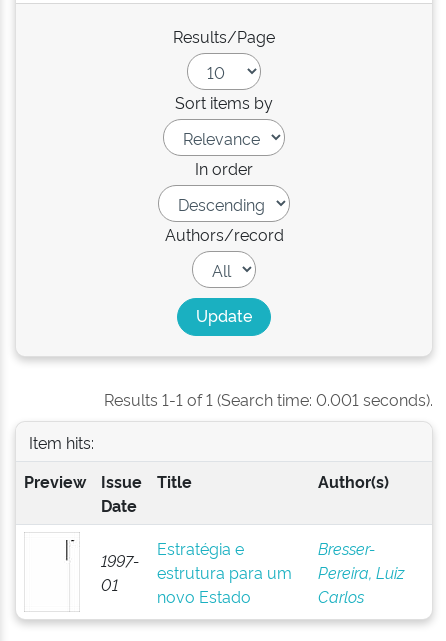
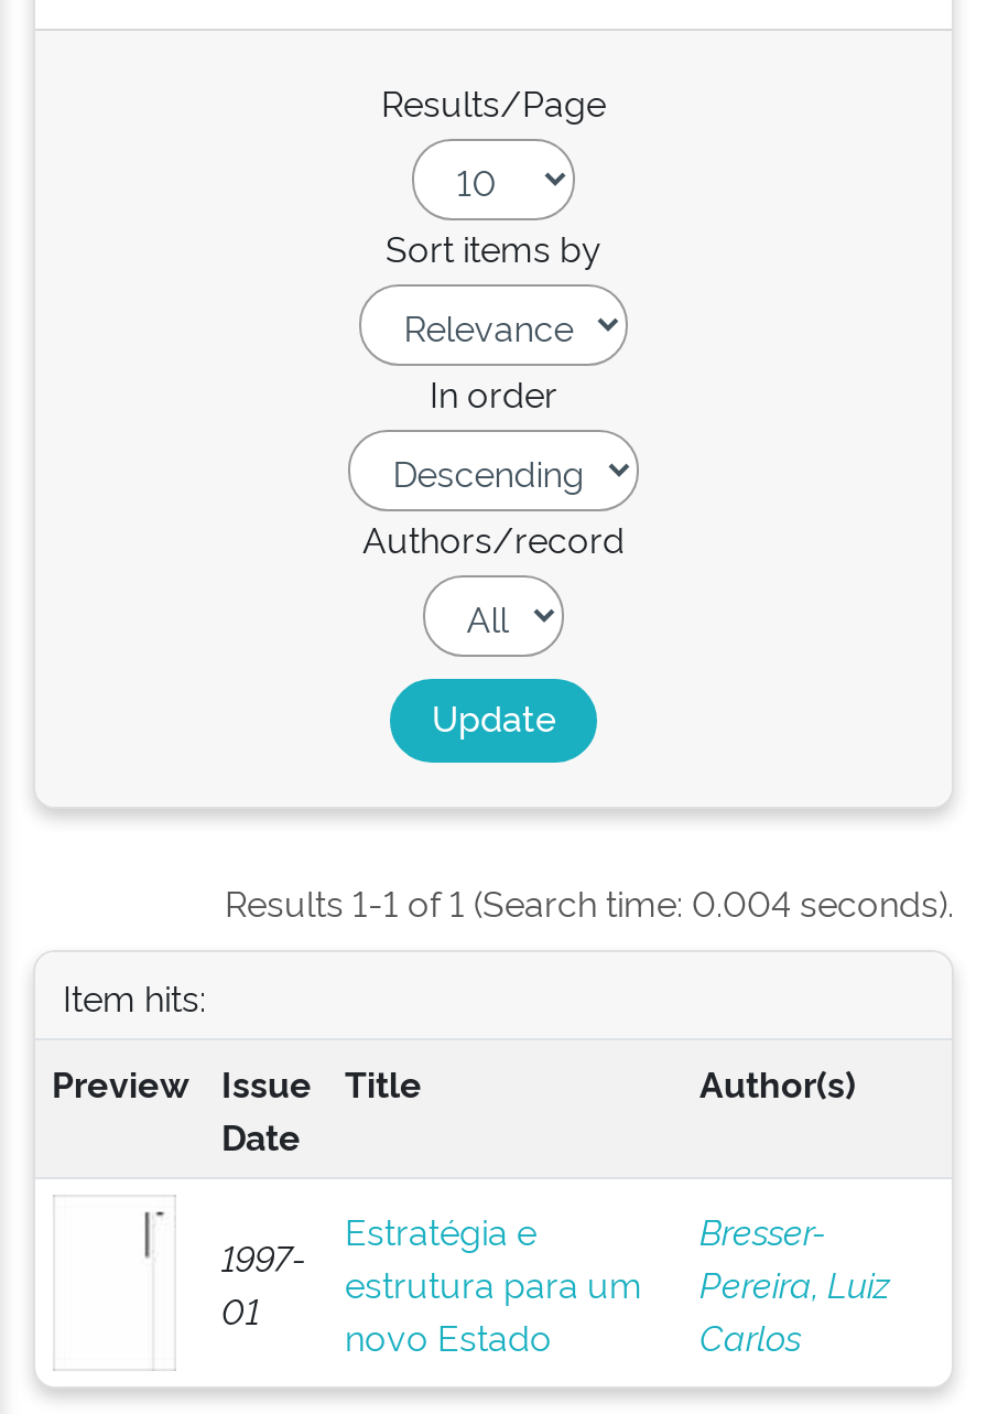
- Results 1-1 of 1 (Search time: 0.001 seconds).
+ Results 1-1 of 1 (Search time: 0.004 seconds).
